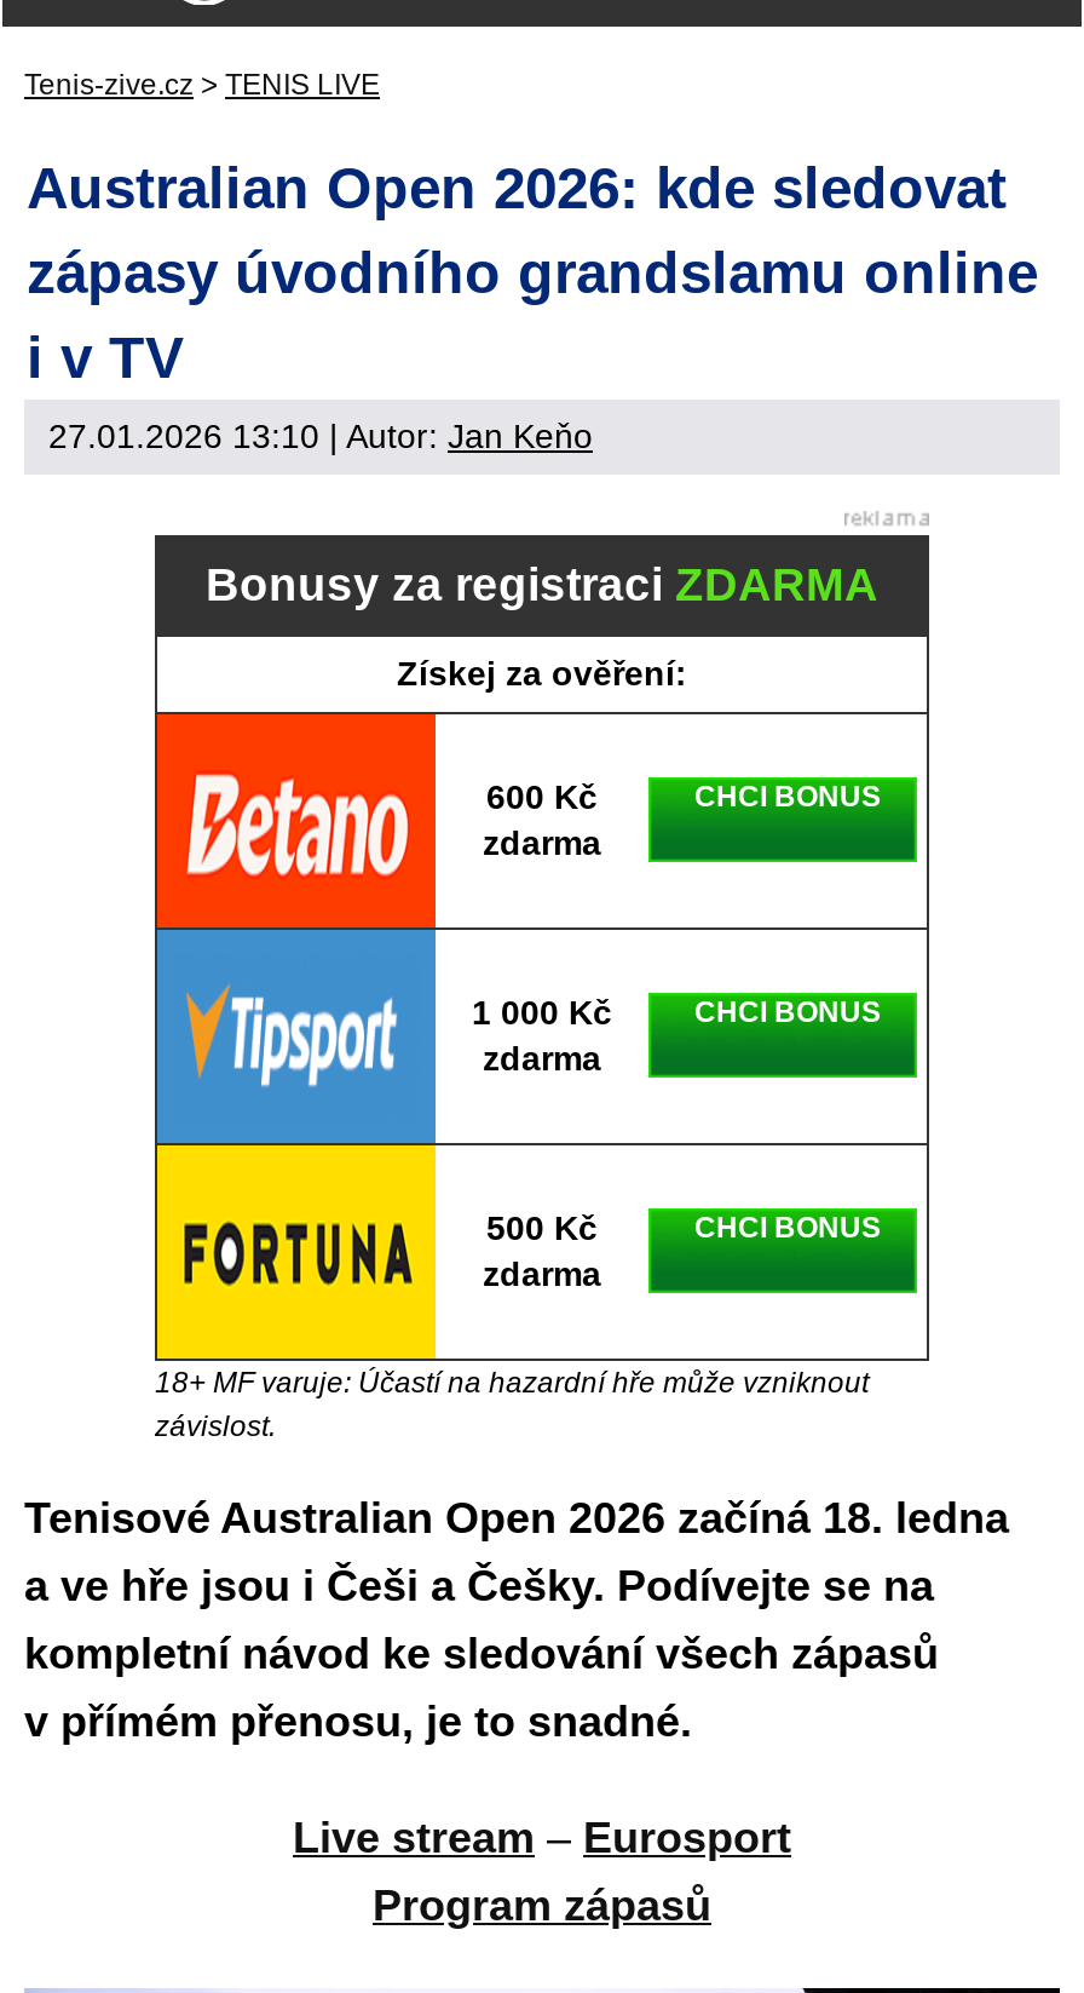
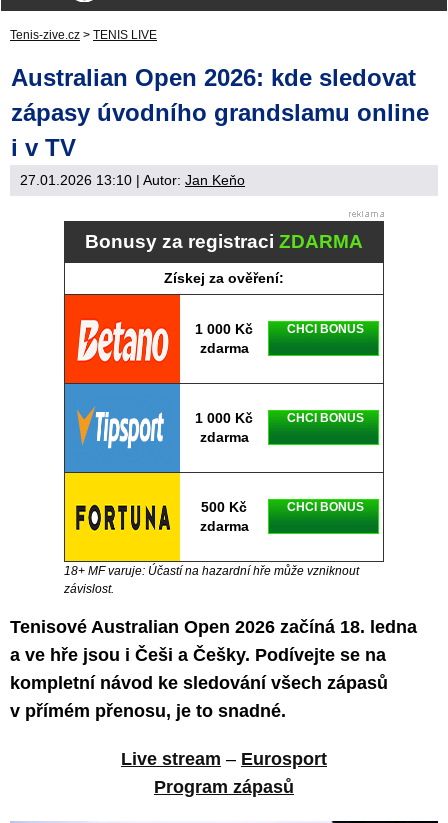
- 600 Kč
+ 1 000 Kč
